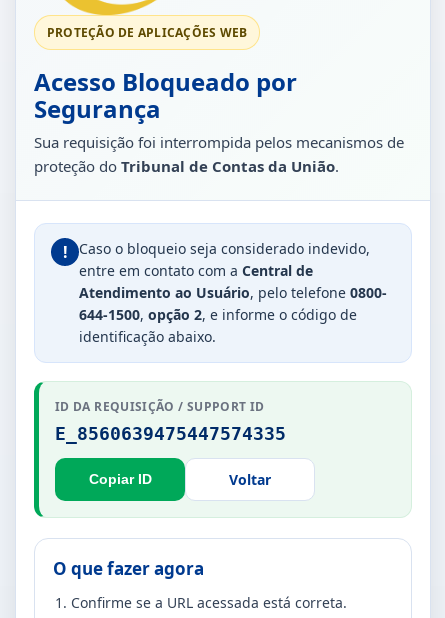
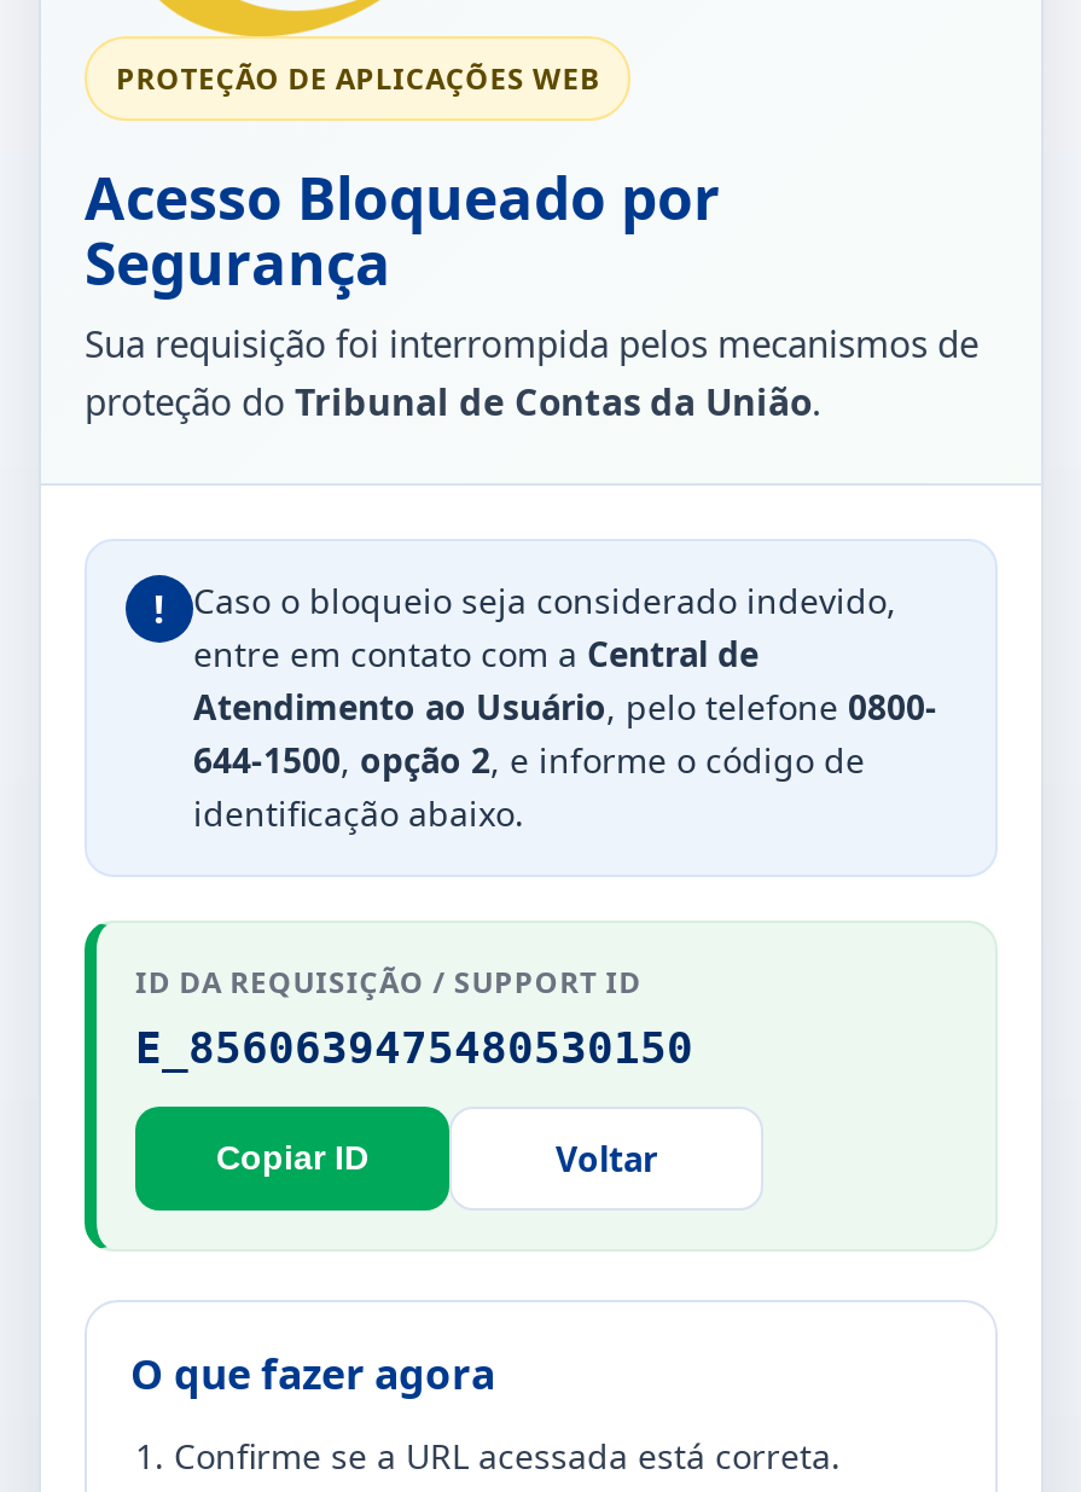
- E_8560639475447574335
+ E_8560639475480530150
